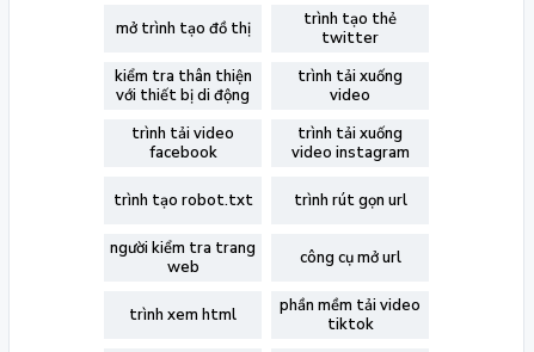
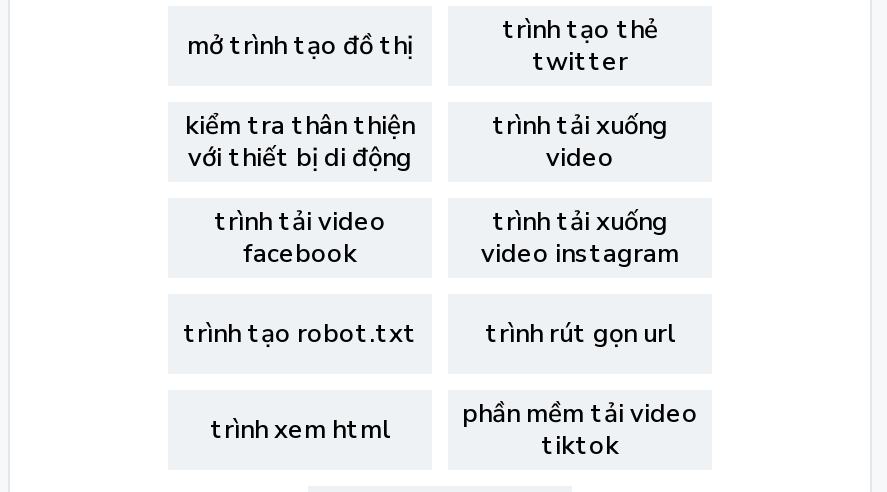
- người kiểm tra trang
- web
- công cụ mở url
